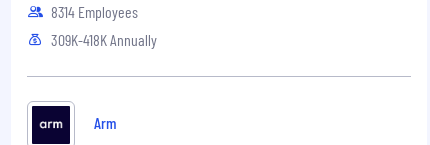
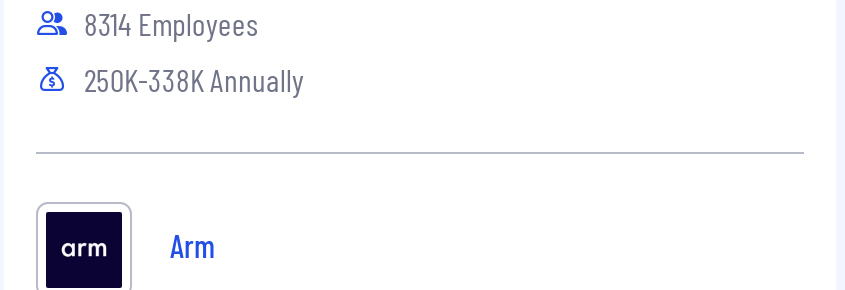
- 309K-418K Annually
+ 250K-338K Annually
